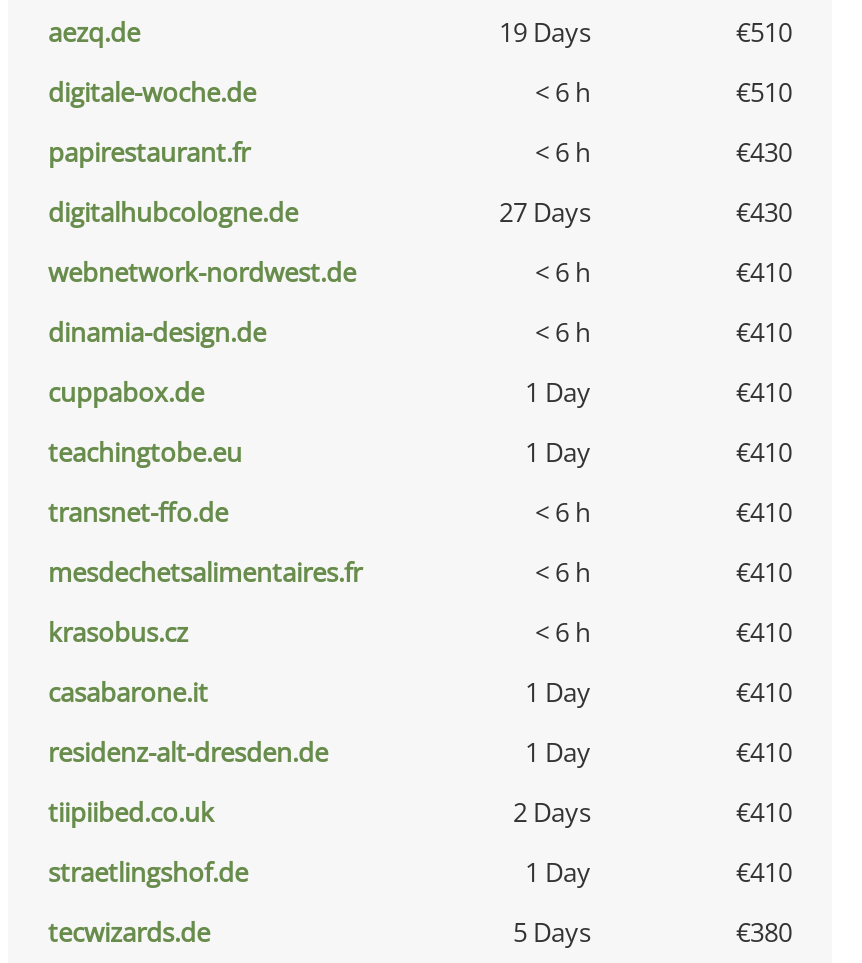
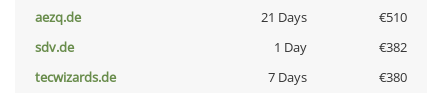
- 19 Days
+ 21 Days

- digitale-woche.de
- < 6 h
- €510
- papirestaurant.fr
- < 6 h
- €430
- digitalhubcologne.de
- 27 Days
- €430
- webnetwork-nordwest.de
- < 6 h
- €410
- dinamia-design.de
- < 6 h
- €410
- cuppabox.de
+ sdv.de

- €410
- teachingtobe.eu
- 1 Day
- €410
- transnet-ffo.de
- < 6 h
- €410
- mesdechetsalimentaires.fr
- < 6 h
- €410
- krasobus.cz
- < 6 h
- €410
- casabarone.it
- 1 Day
- €410
- residenz-alt-dresden.de
- 1 Day
- €410
- tiipiibed.co.uk
- 2 Days
- €410
- straetlingshof.de
- 1 Day
- €410
+ €382

- 5 Days
+ 7 Days
